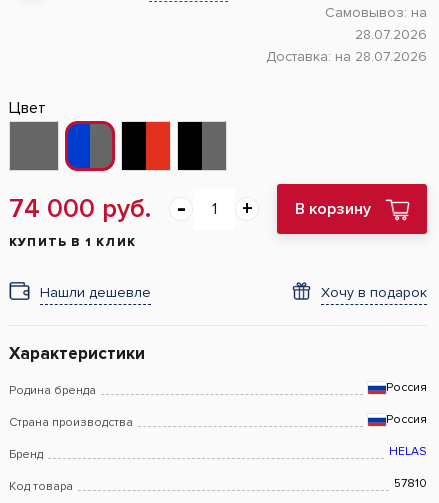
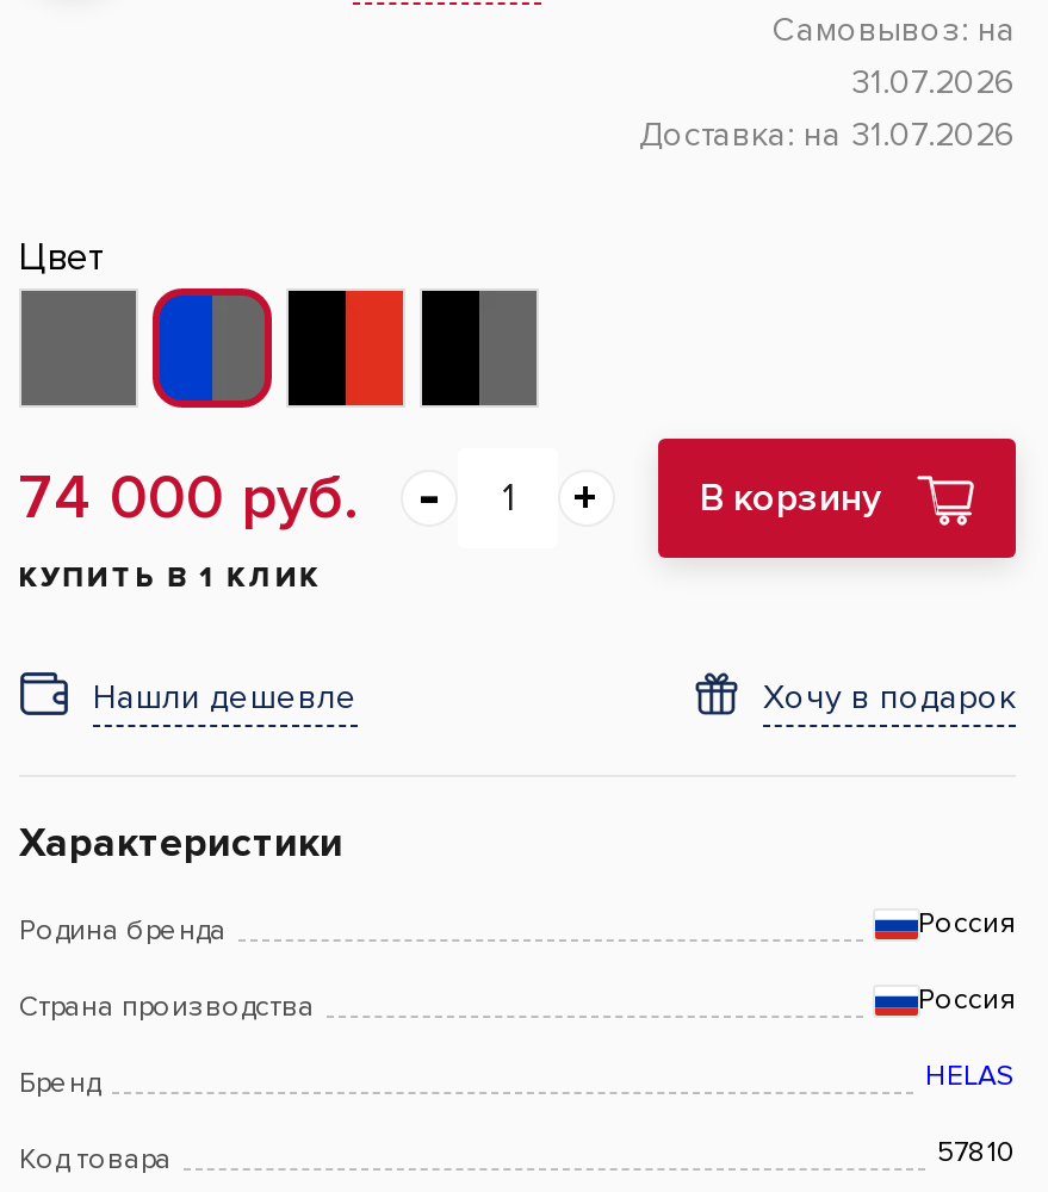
- 28.07.2026
+ 31.07.2026

- Доставка: на 28.07.2026
+ Доставка: на 31.07.2026
